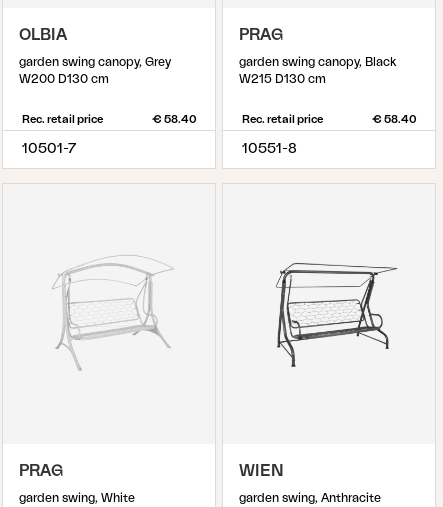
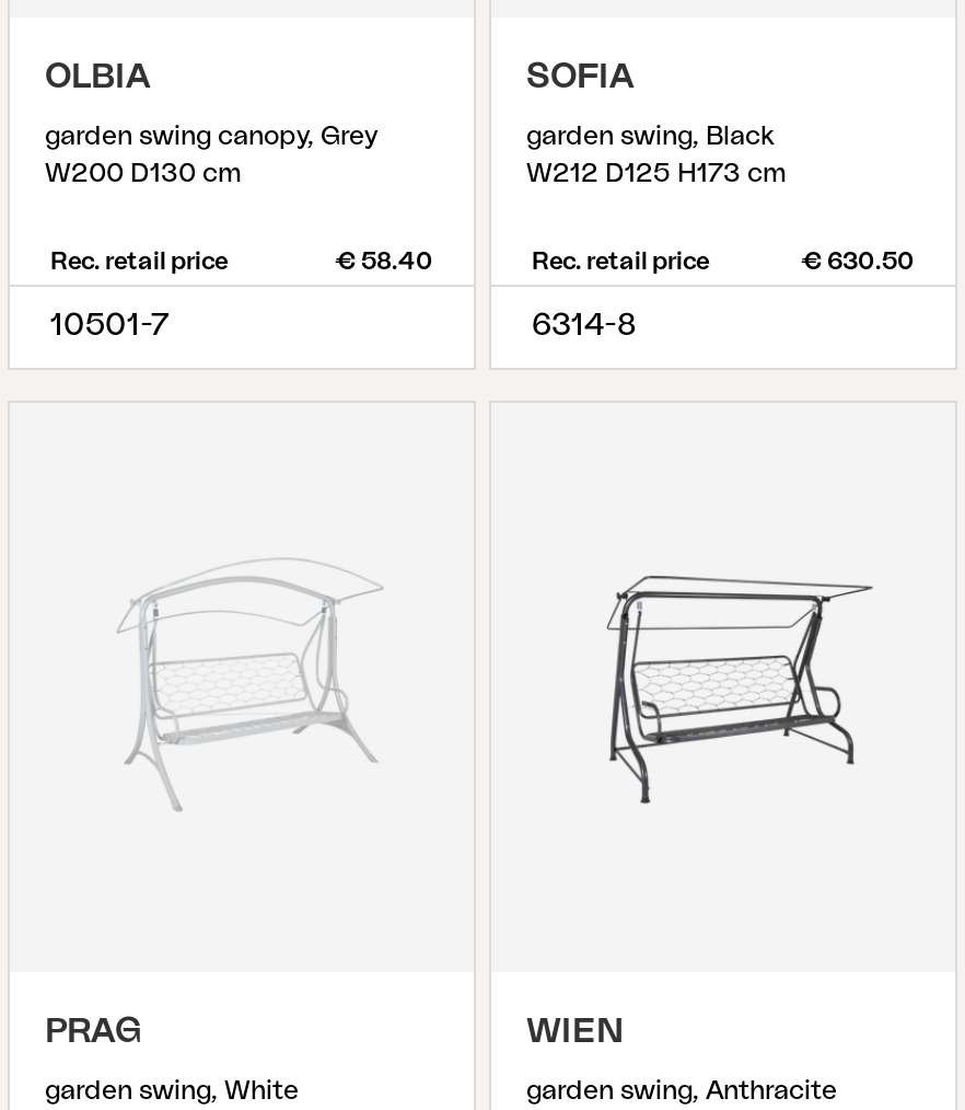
- PRAG
+ SOFIA

- garden swing canopy, Black
- W215 D130 cm
+ garden swing, Black
+ W212 D125 H173 cm

- € 58.40
+ € 630.50

- 10551-8
+ 6314-8
